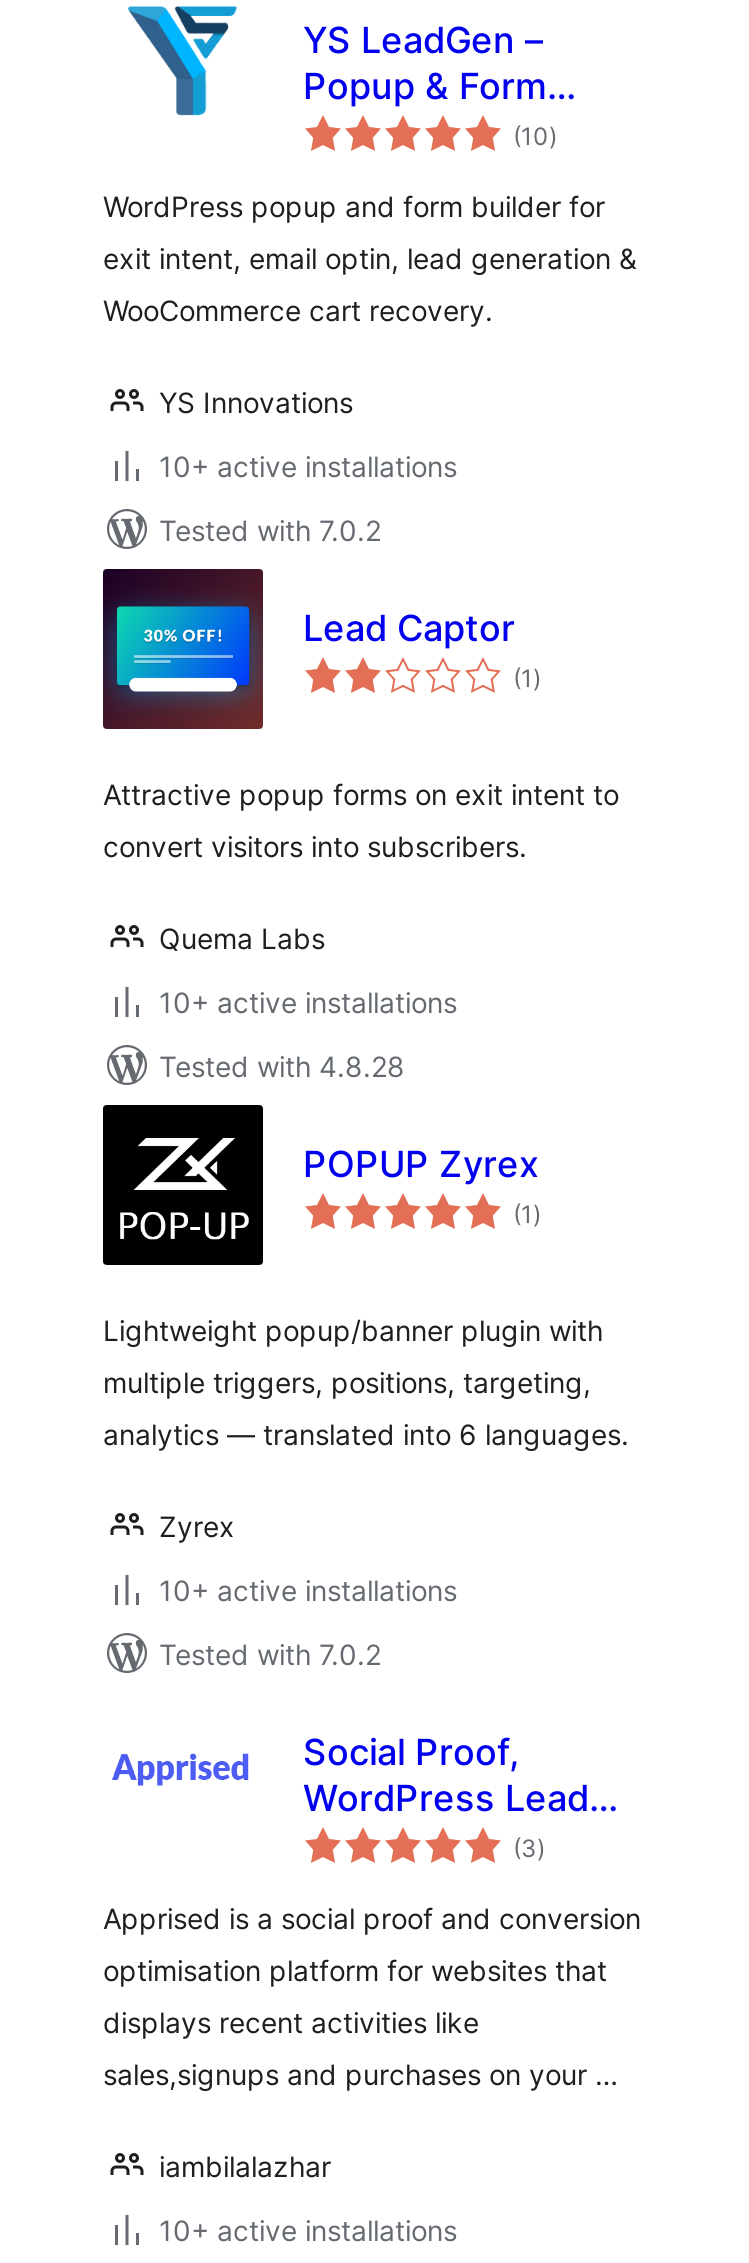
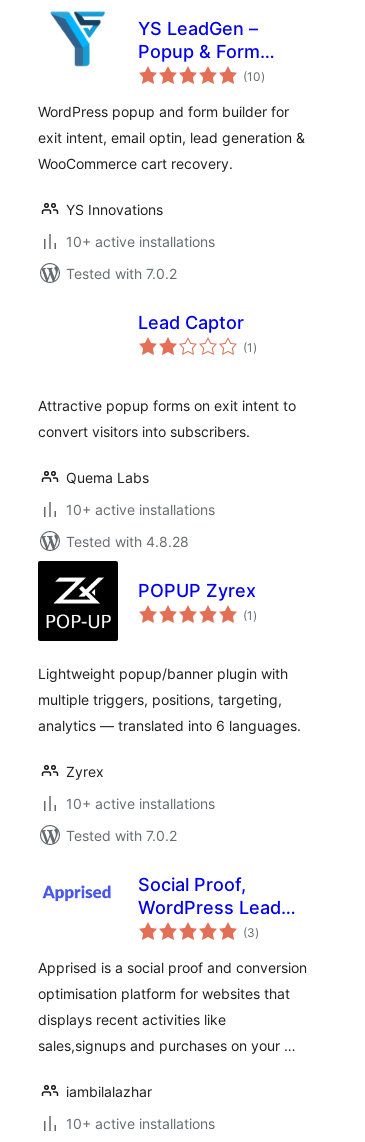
- [image]
